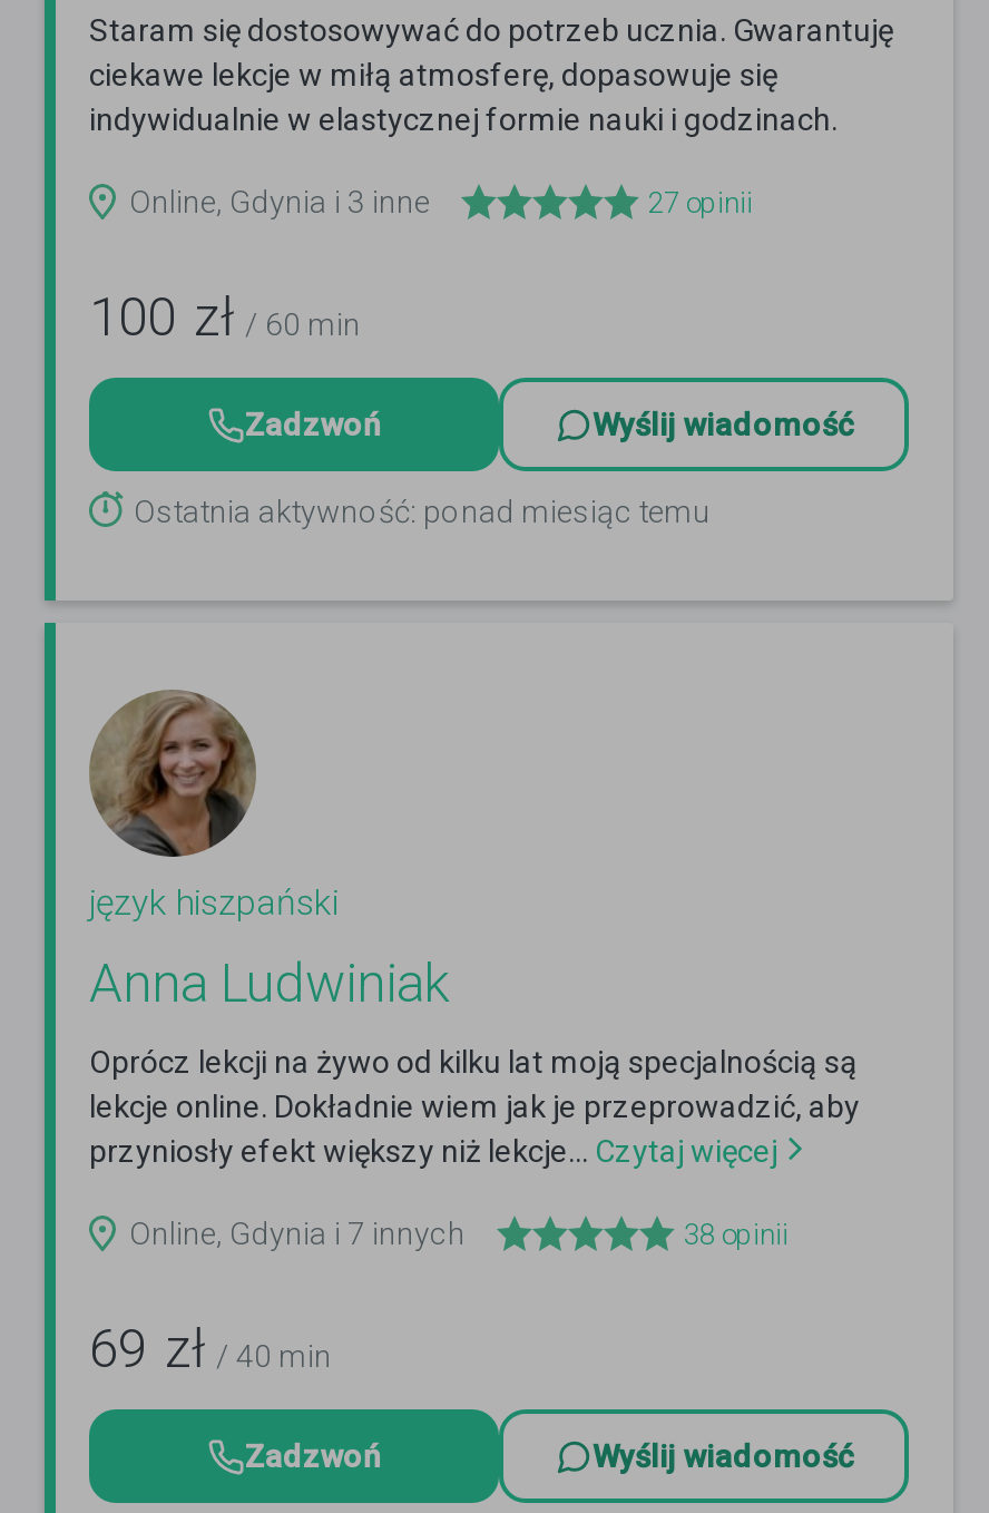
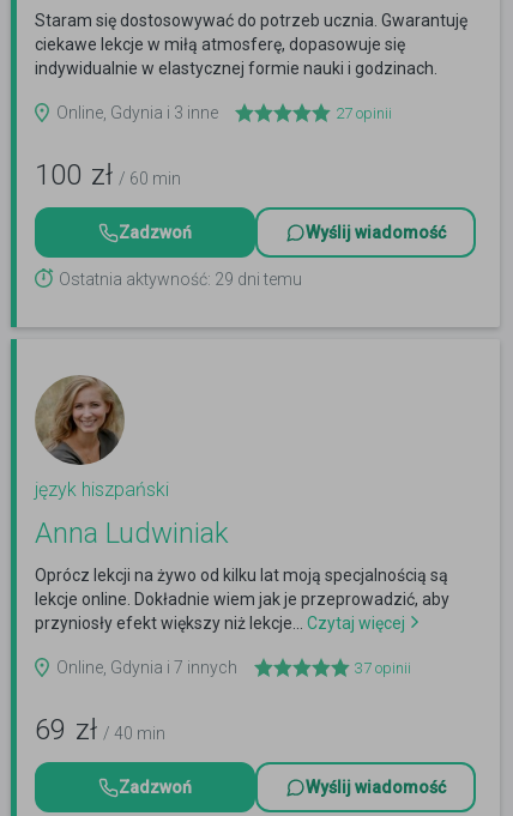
- Ostatnia aktywność: ponad miesiąc temu
+ Ostatnia aktywność: 29 dni temu

- 38 opinii
+ 37 opinii
